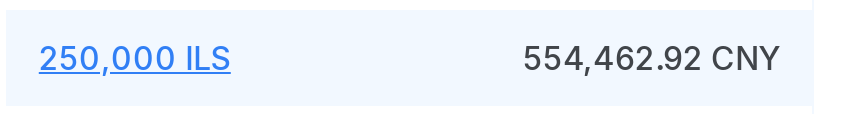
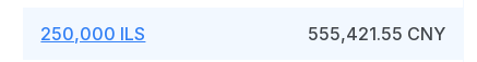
- 554,462.92 CNY
+ 555,421.55 CNY
